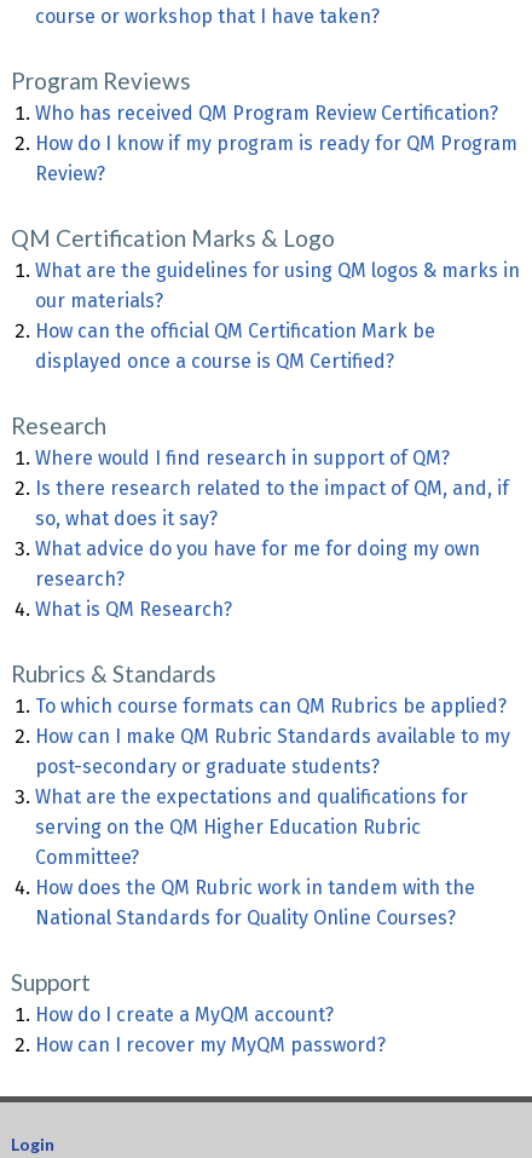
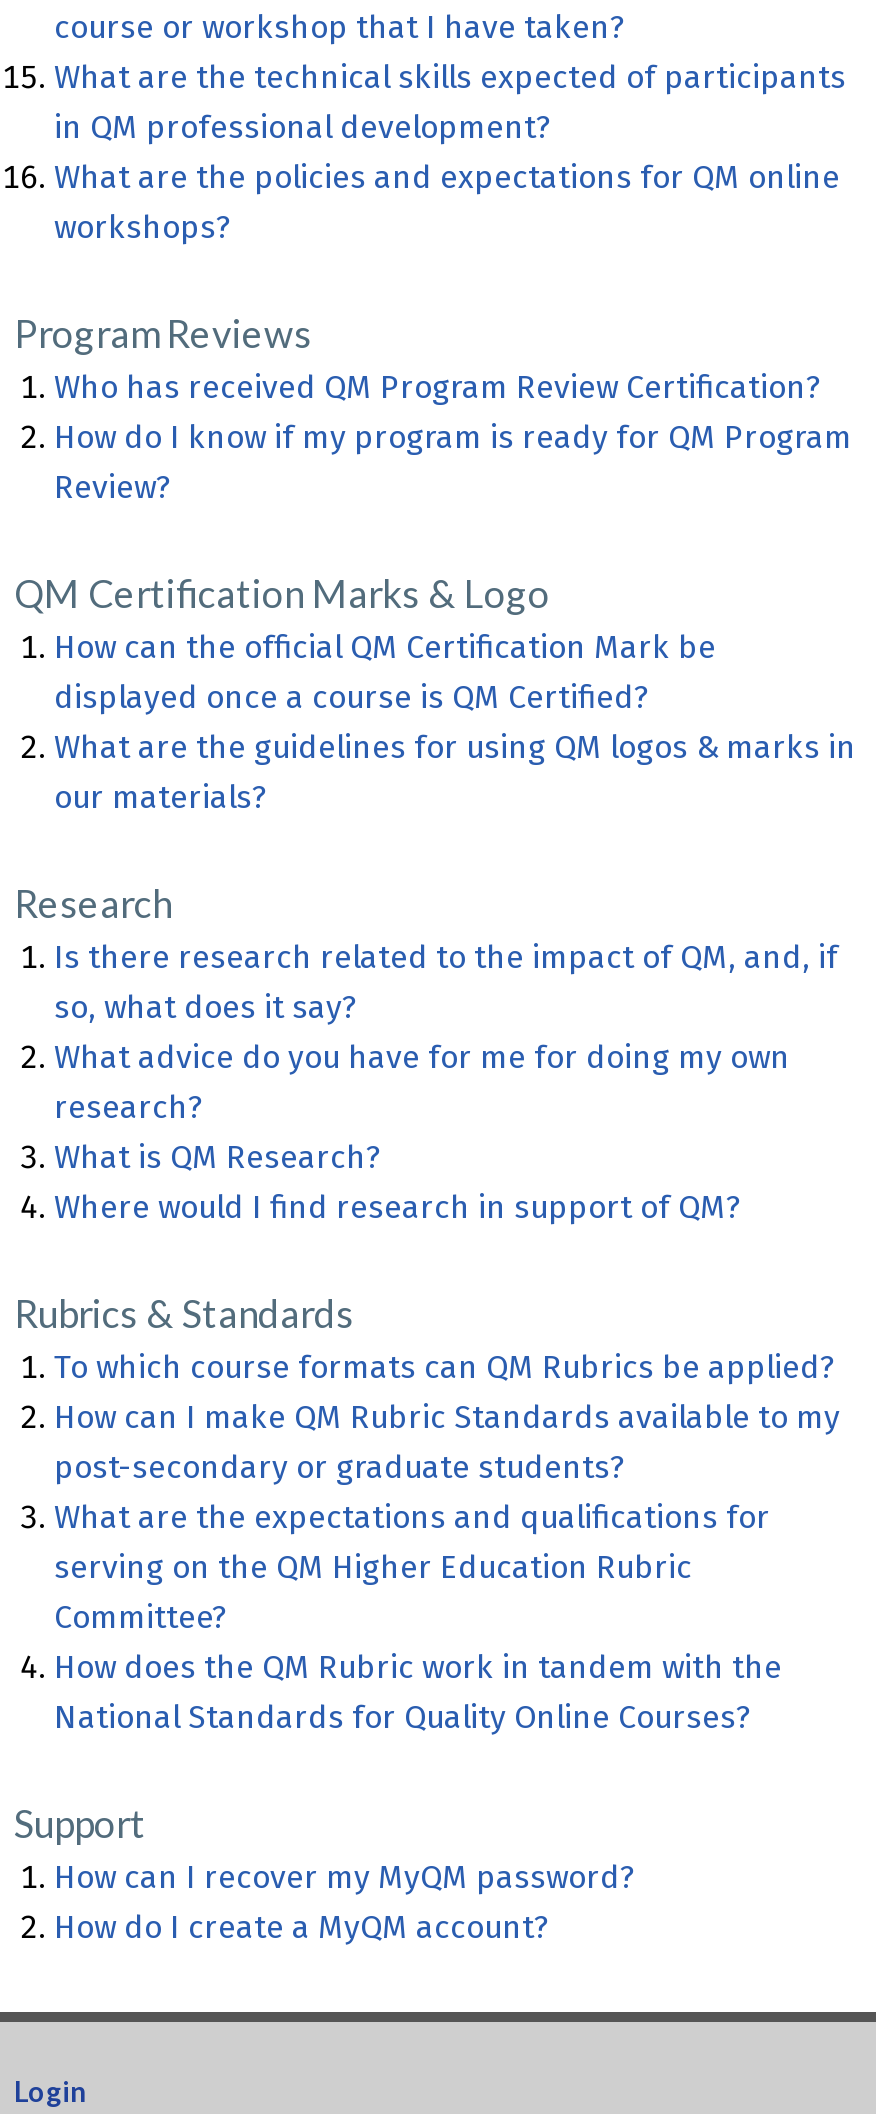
+ What are the technical skills expected of participants
+ in QM professional development?
+ What are the policies and expectations for QM online
+ workshops?

moved down: What are the guidelines for using QM logos & marks in | our materials?

moved up: How can the official QM Certification Mark be | displayed once a course is QM Certified?

moved down: Where would I find research in support of QM?

moved down: How do I create a MyQM account?

moved up: How can I recover my MyQM password?
